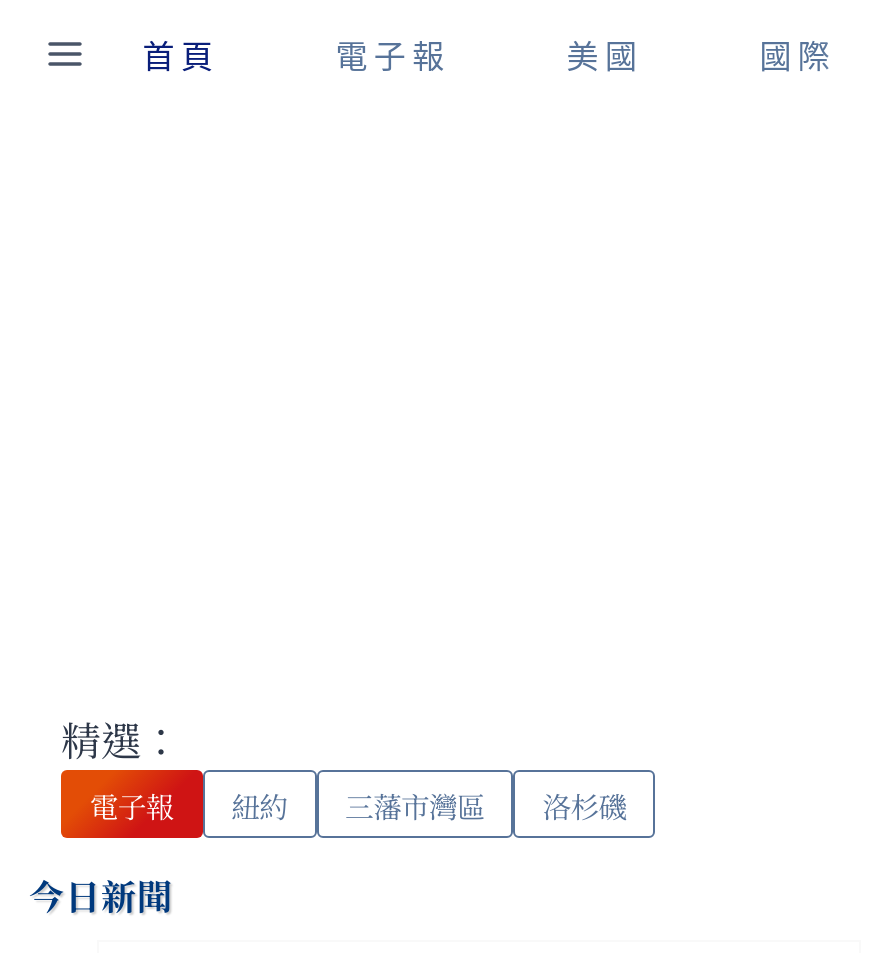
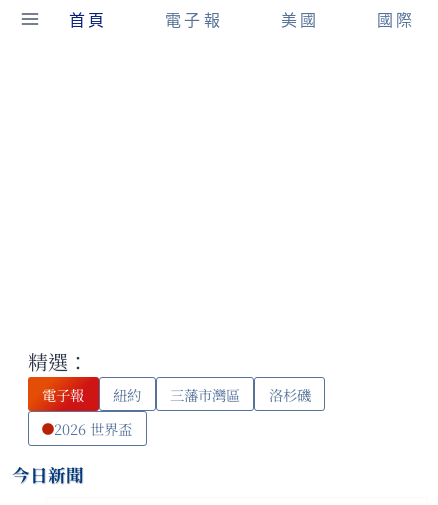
+ 2026 世界盃
